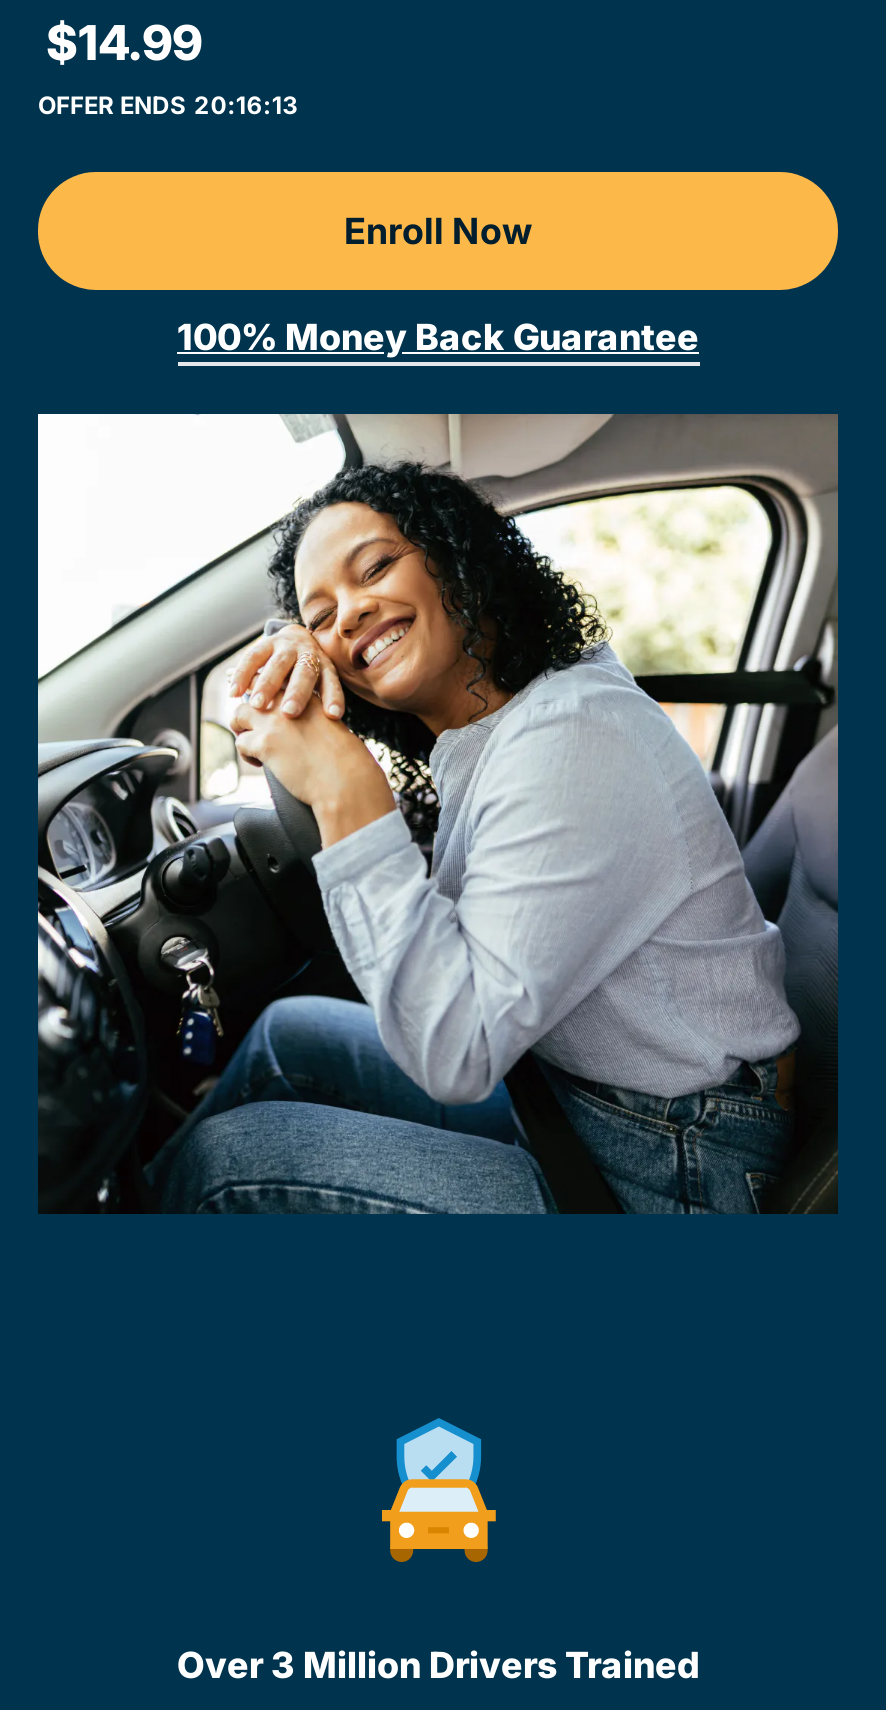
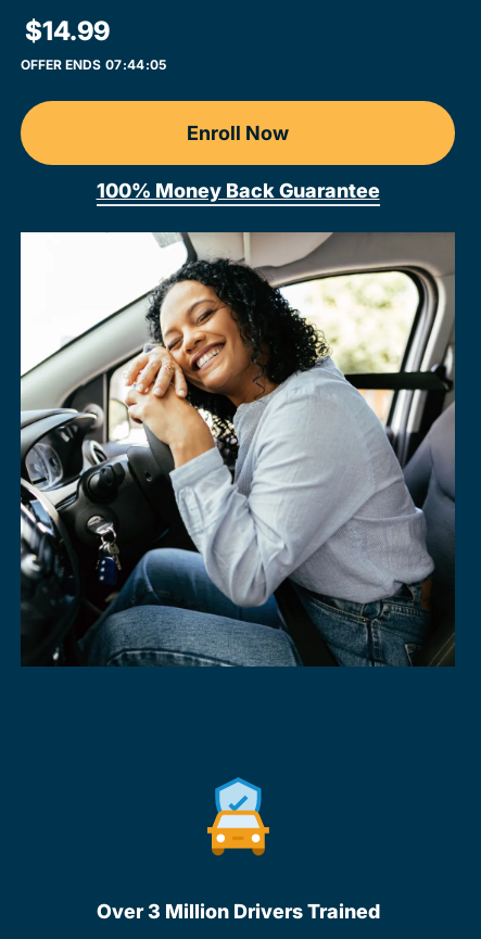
- OFFER ENDS 20:16:13
+ OFFER ENDS 07:44:05
